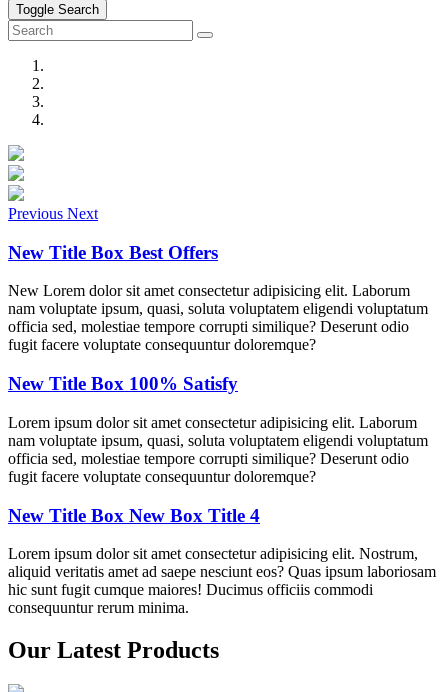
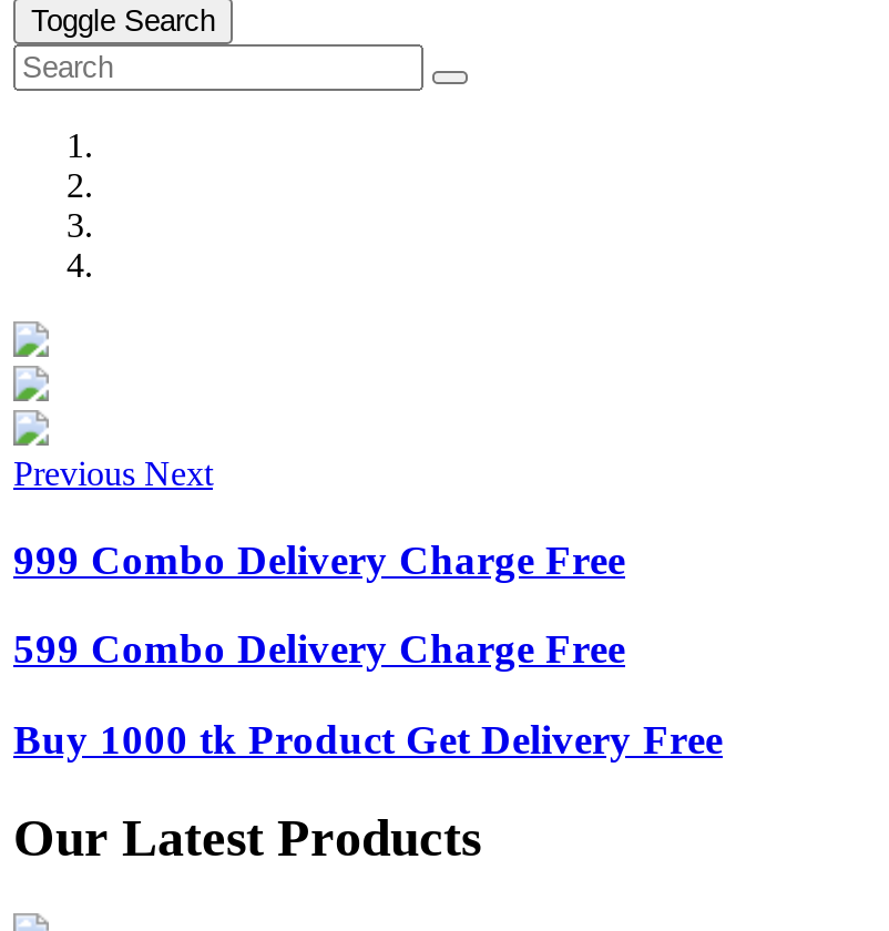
- New Title Box Best Offers
- New Lorem dolor sit amet consectetur adipisicing elit. Laborum
- nam voluptate ipsum, quasi, soluta voluptatem eligendi voluptatum
- officia sed, molestiae tempore corrupti similique? Deserunt odio
- fugit facere voluptate consequuntur doloremque?
- New Title Box 100% Satisfy
- Lorem ipsum dolor sit amet consectetur adipisicing elit. Laborum
- nam voluptate ipsum, quasi, soluta voluptatem eligendi voluptatum
- officia sed, molestiae tempore corrupti similique? Deserunt odio
- fugit facere voluptate consequuntur doloremque?
- New Title Box New Box Title 4
- Lorem ipsum dolor sit amet consectetur adipisicing elit. Nostrum,
- aliquid veritatis amet ad saepe nesciunt eos? Quas ipsum laboriosam
- hic sunt fugit cumque maiores! Ducimus officiis commodi
- consequuntur rerum minima.
+ 999 Combo Delivery Charge Free
+ 599 Combo Delivery Charge Free
+ Buy 1000 tk Product Get Delivery Free
